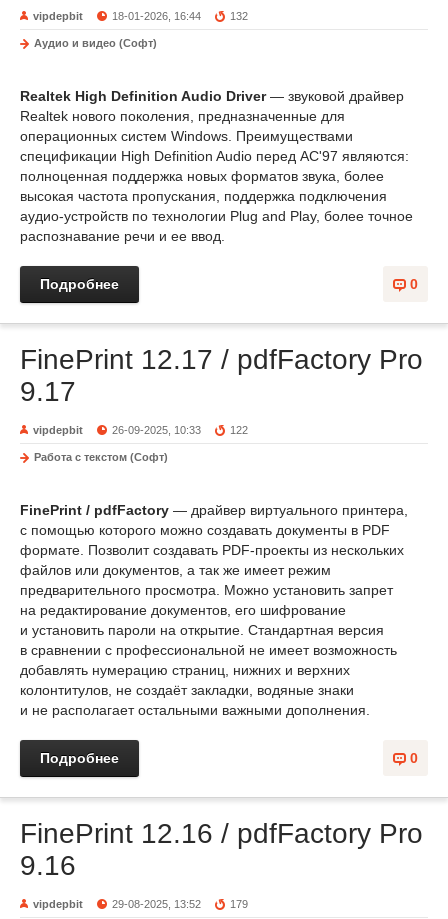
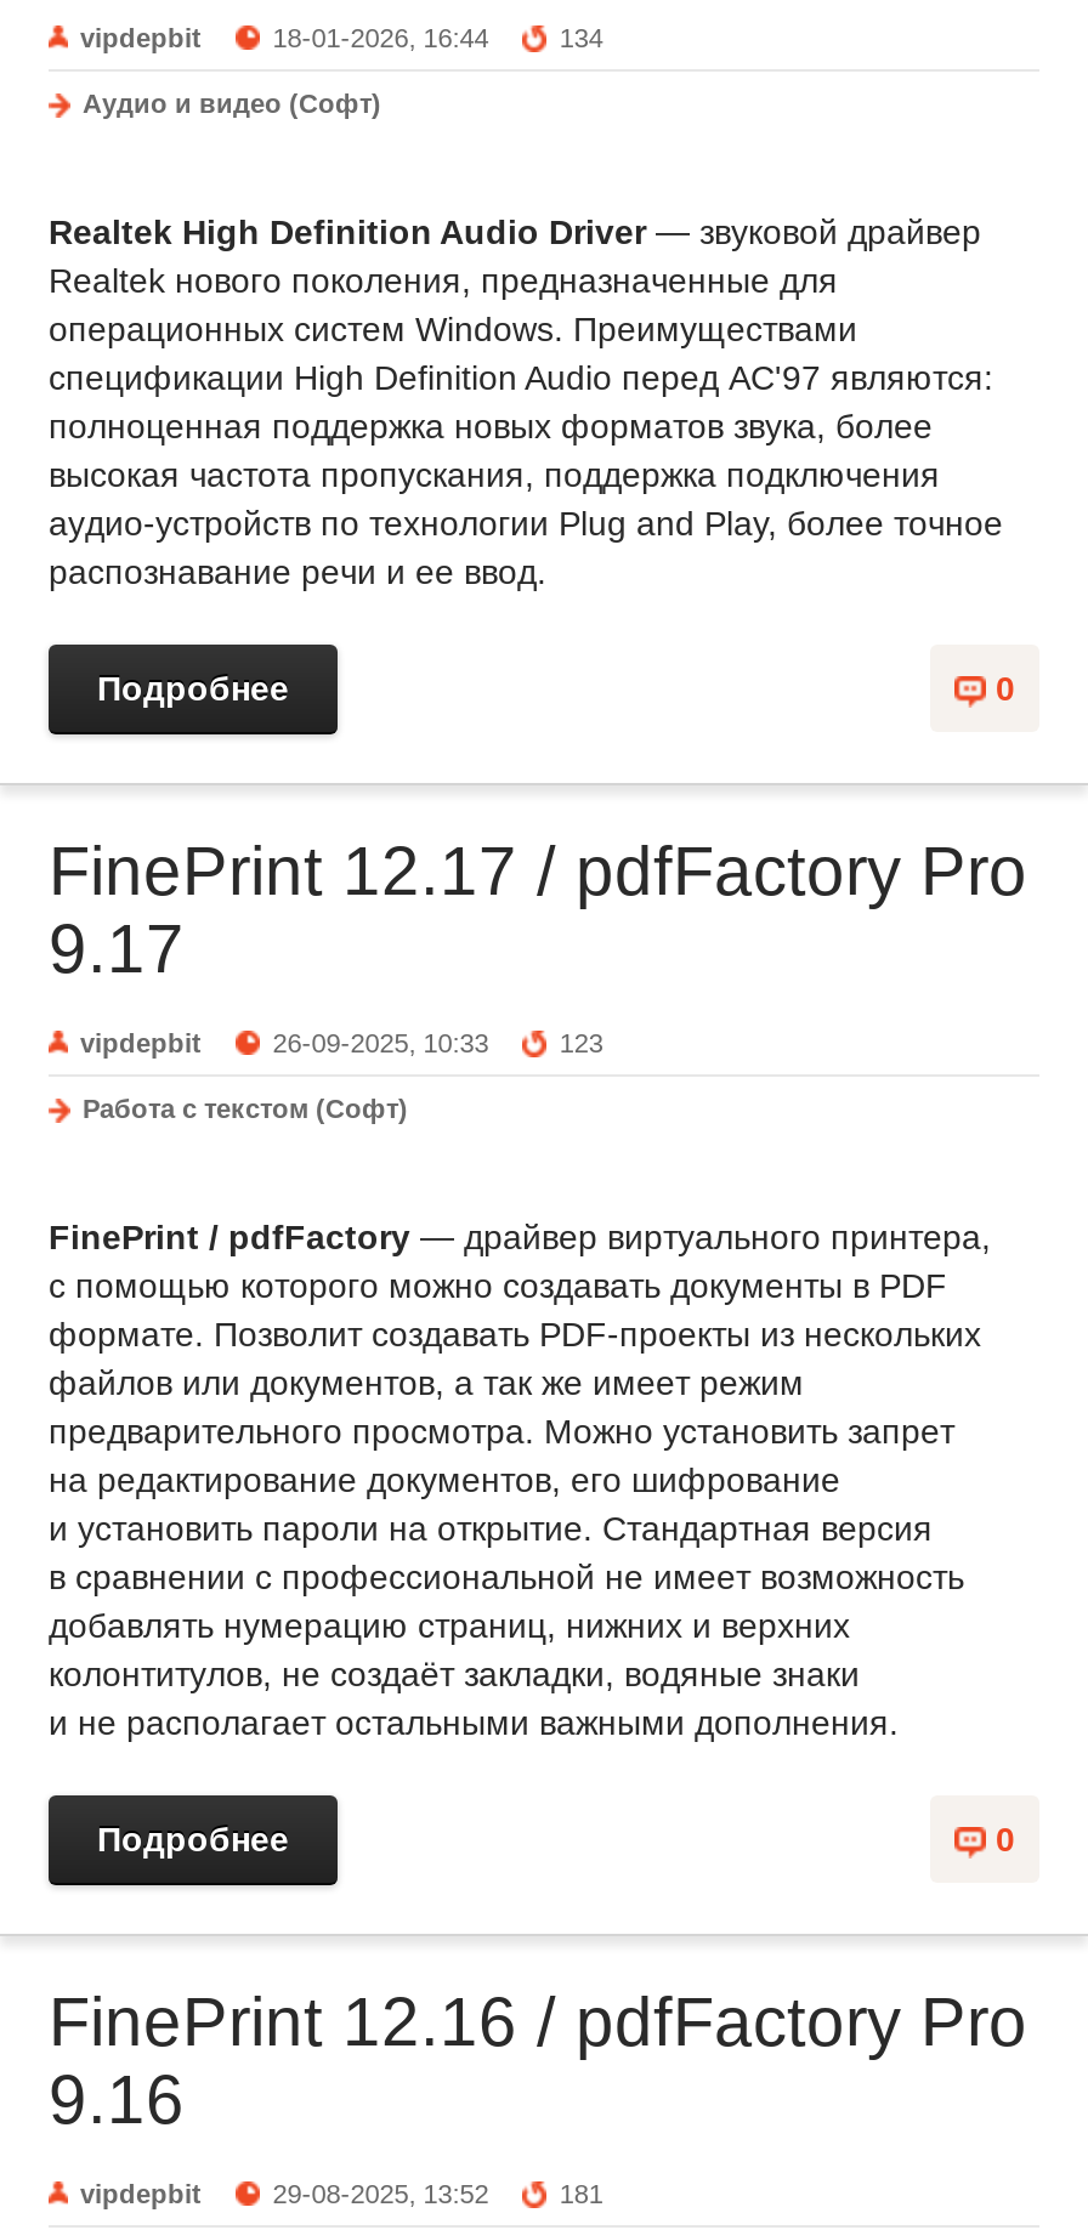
- 132
+ 134

- 122
+ 123

- 179
+ 181
